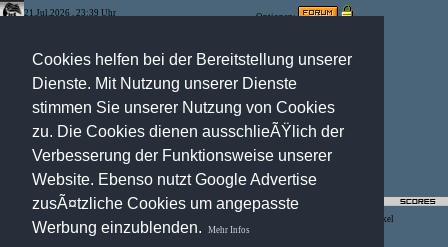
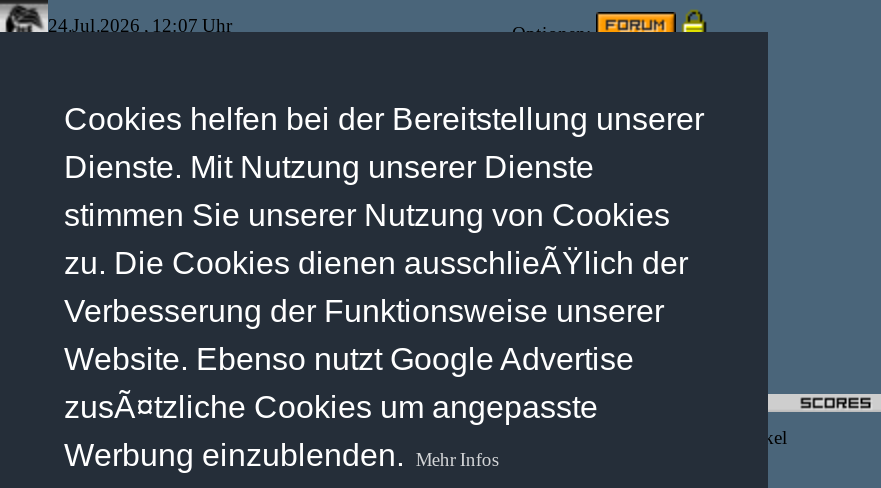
- 21.Jul.2026 , 23:39 Uhr
+ 24.Jul.2026 , 12:07 Uhr
